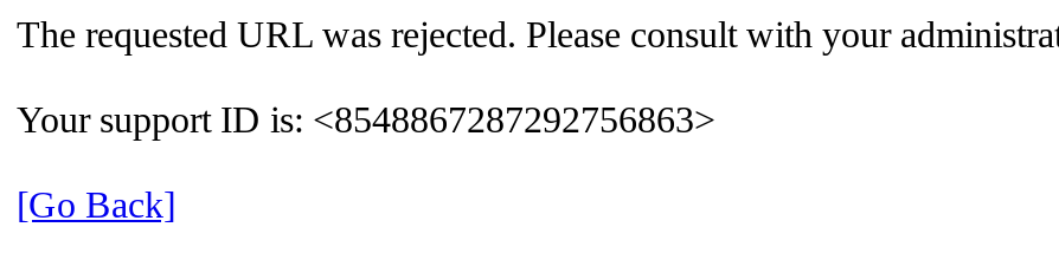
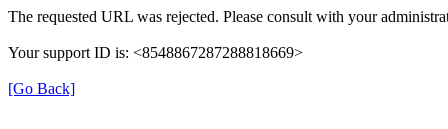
- Your support ID is: <8548867287292756863>
+ Your support ID is: <8548867287288818669>
